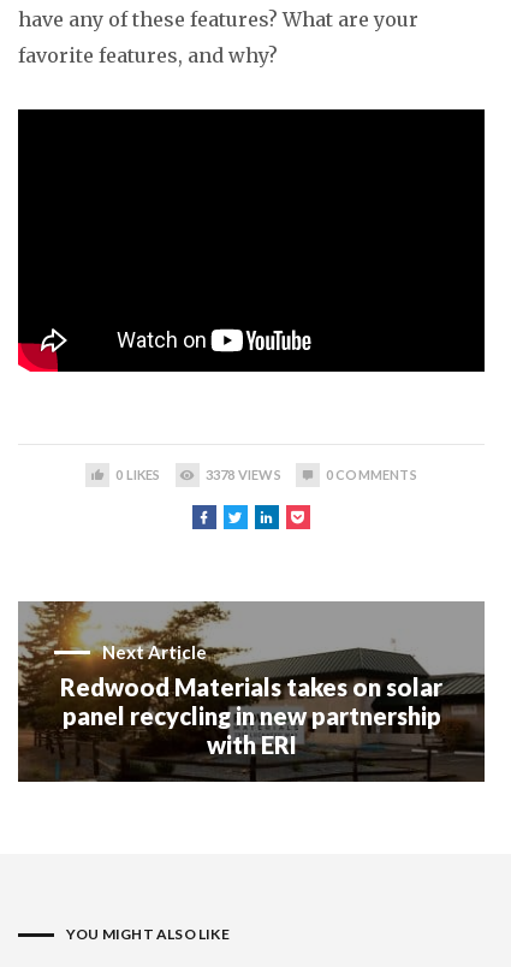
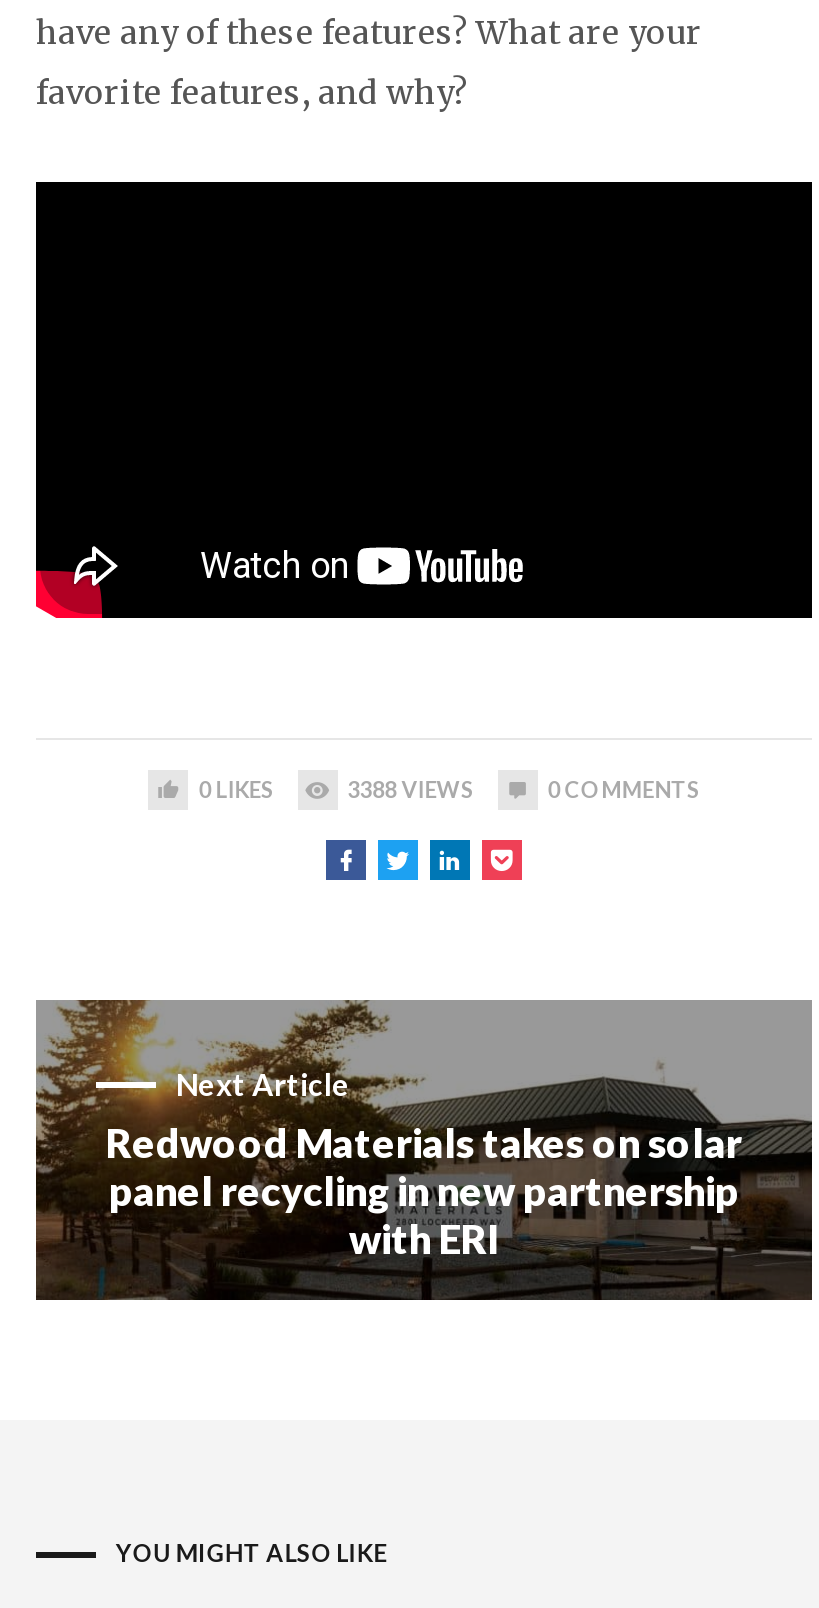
- 3378 VIEWS
+ 3388 VIEWS
